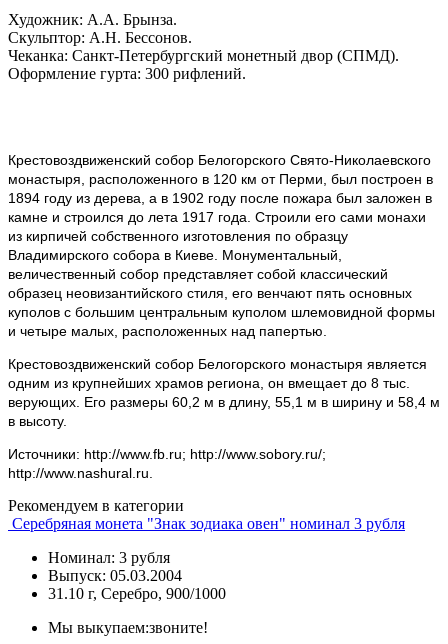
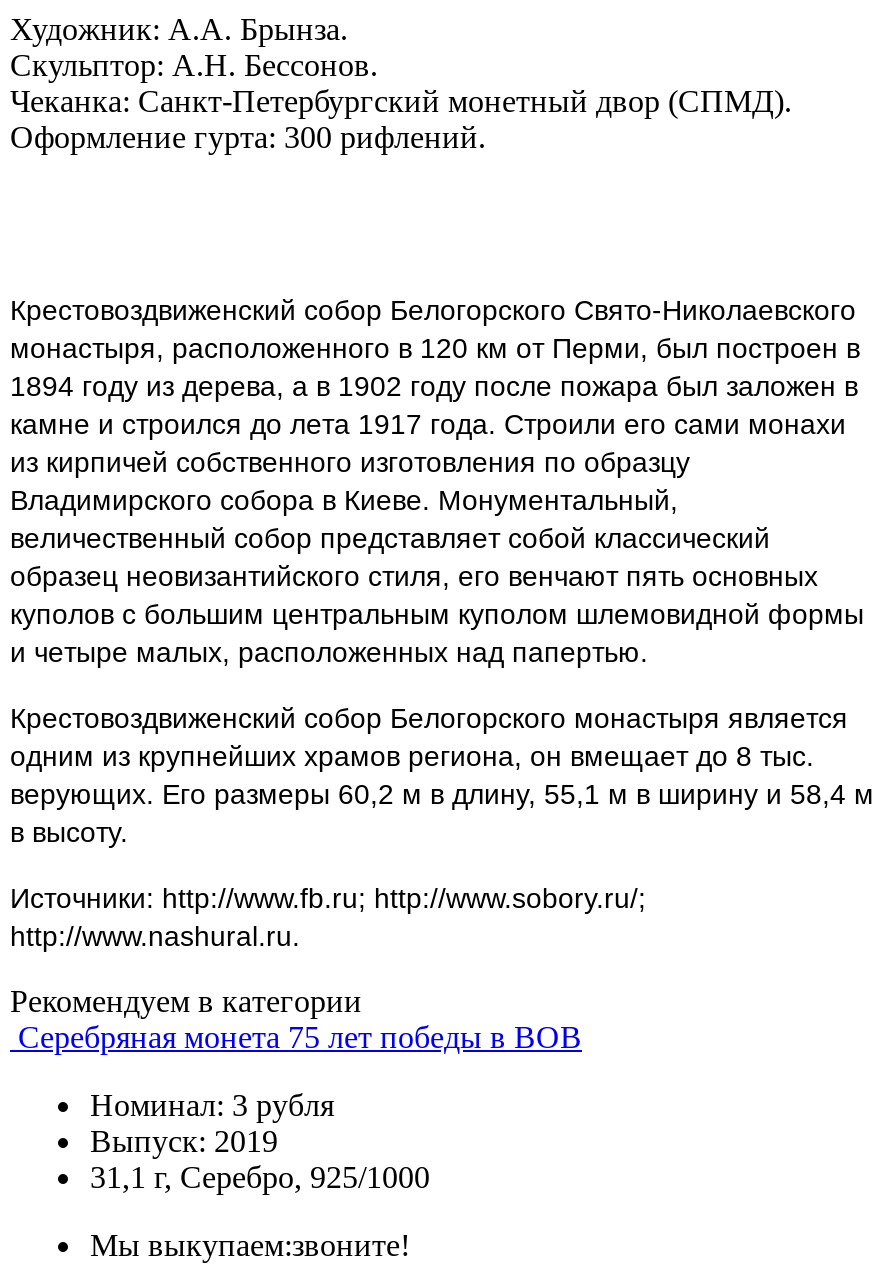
- Серебряная монета "Знак зодиака овен" номинал 3 рубля
+ Серебряная монета 75 лет победы в ВОВ

- Выпуск: 05.03.2004
+ Выпуск: 2019

- 31.10 г, Серебро, 900/1000
+ 31,1 г, Серебро, 925/1000
